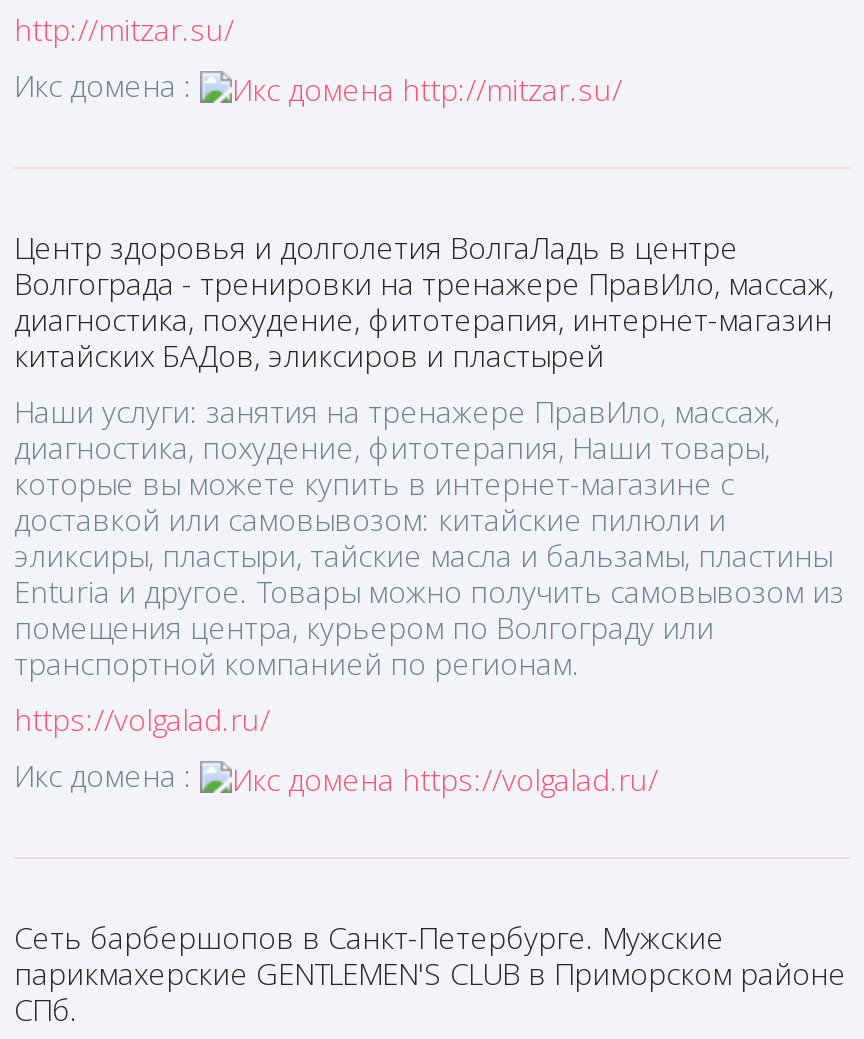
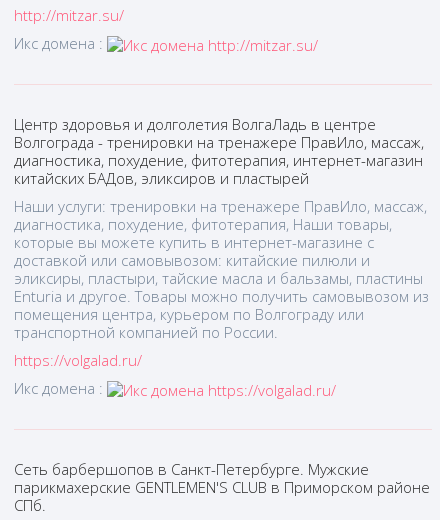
- Наши услуги: занятия на тренажере ПравИло, массаж,
+ Наши услуги: тренировки на тренажере ПравИло, массаж,

- транспортной компанией по регионам.
+ транспортной компанией по России.
